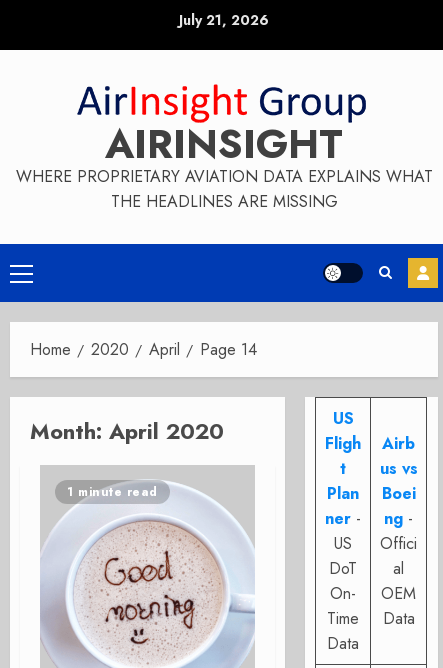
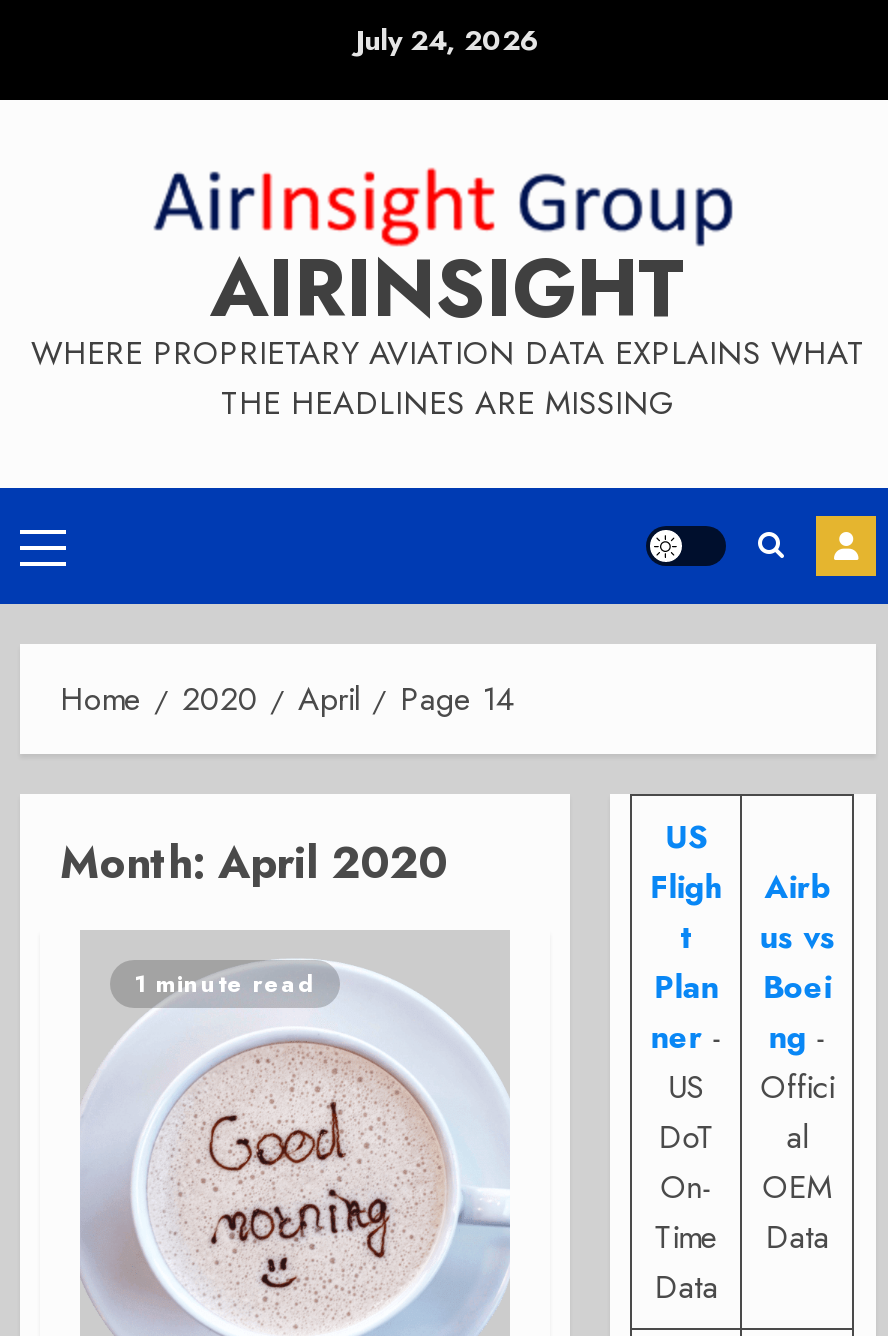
- July 21, 2026
+ July 24, 2026
